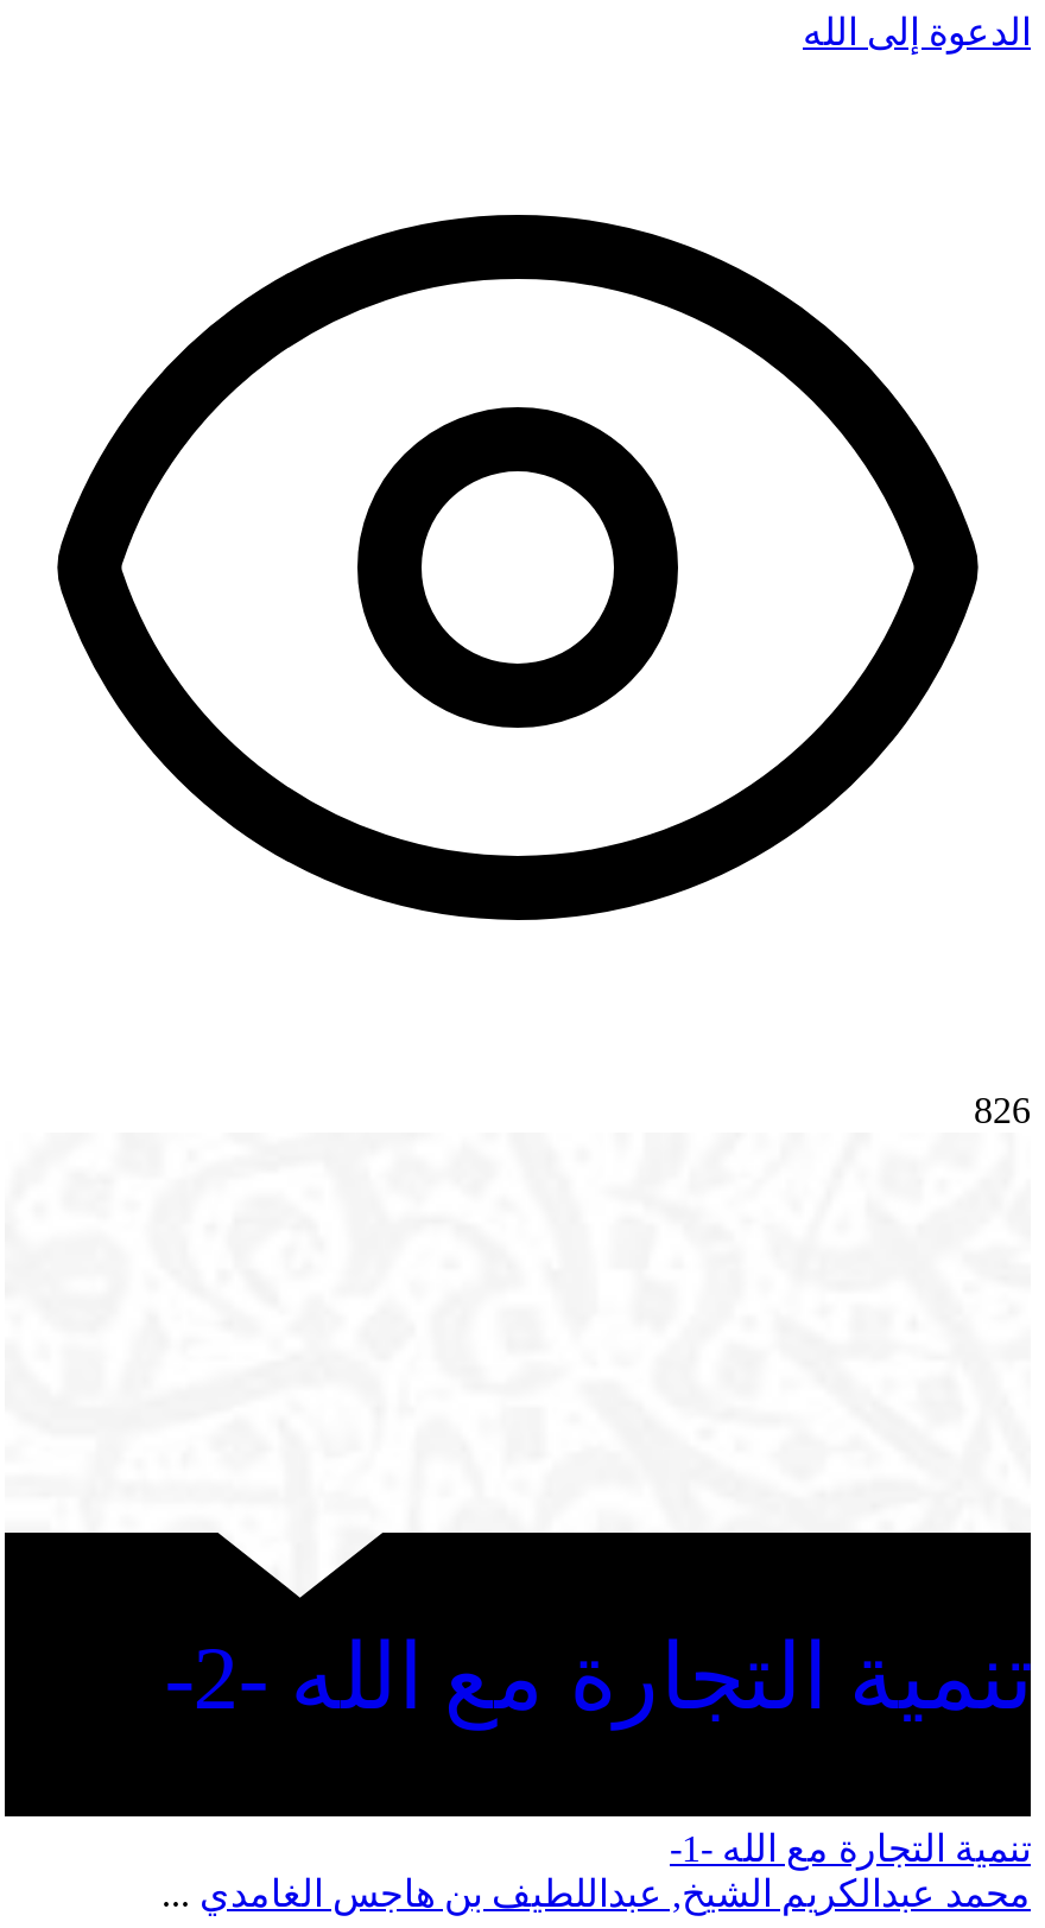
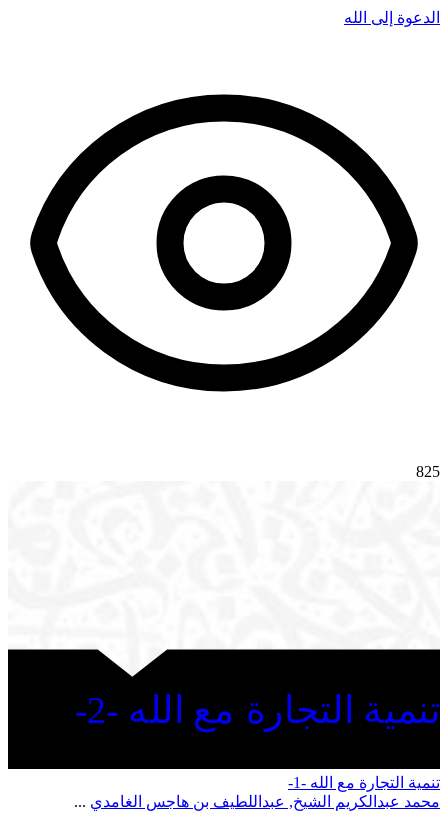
- 826
+ 825
